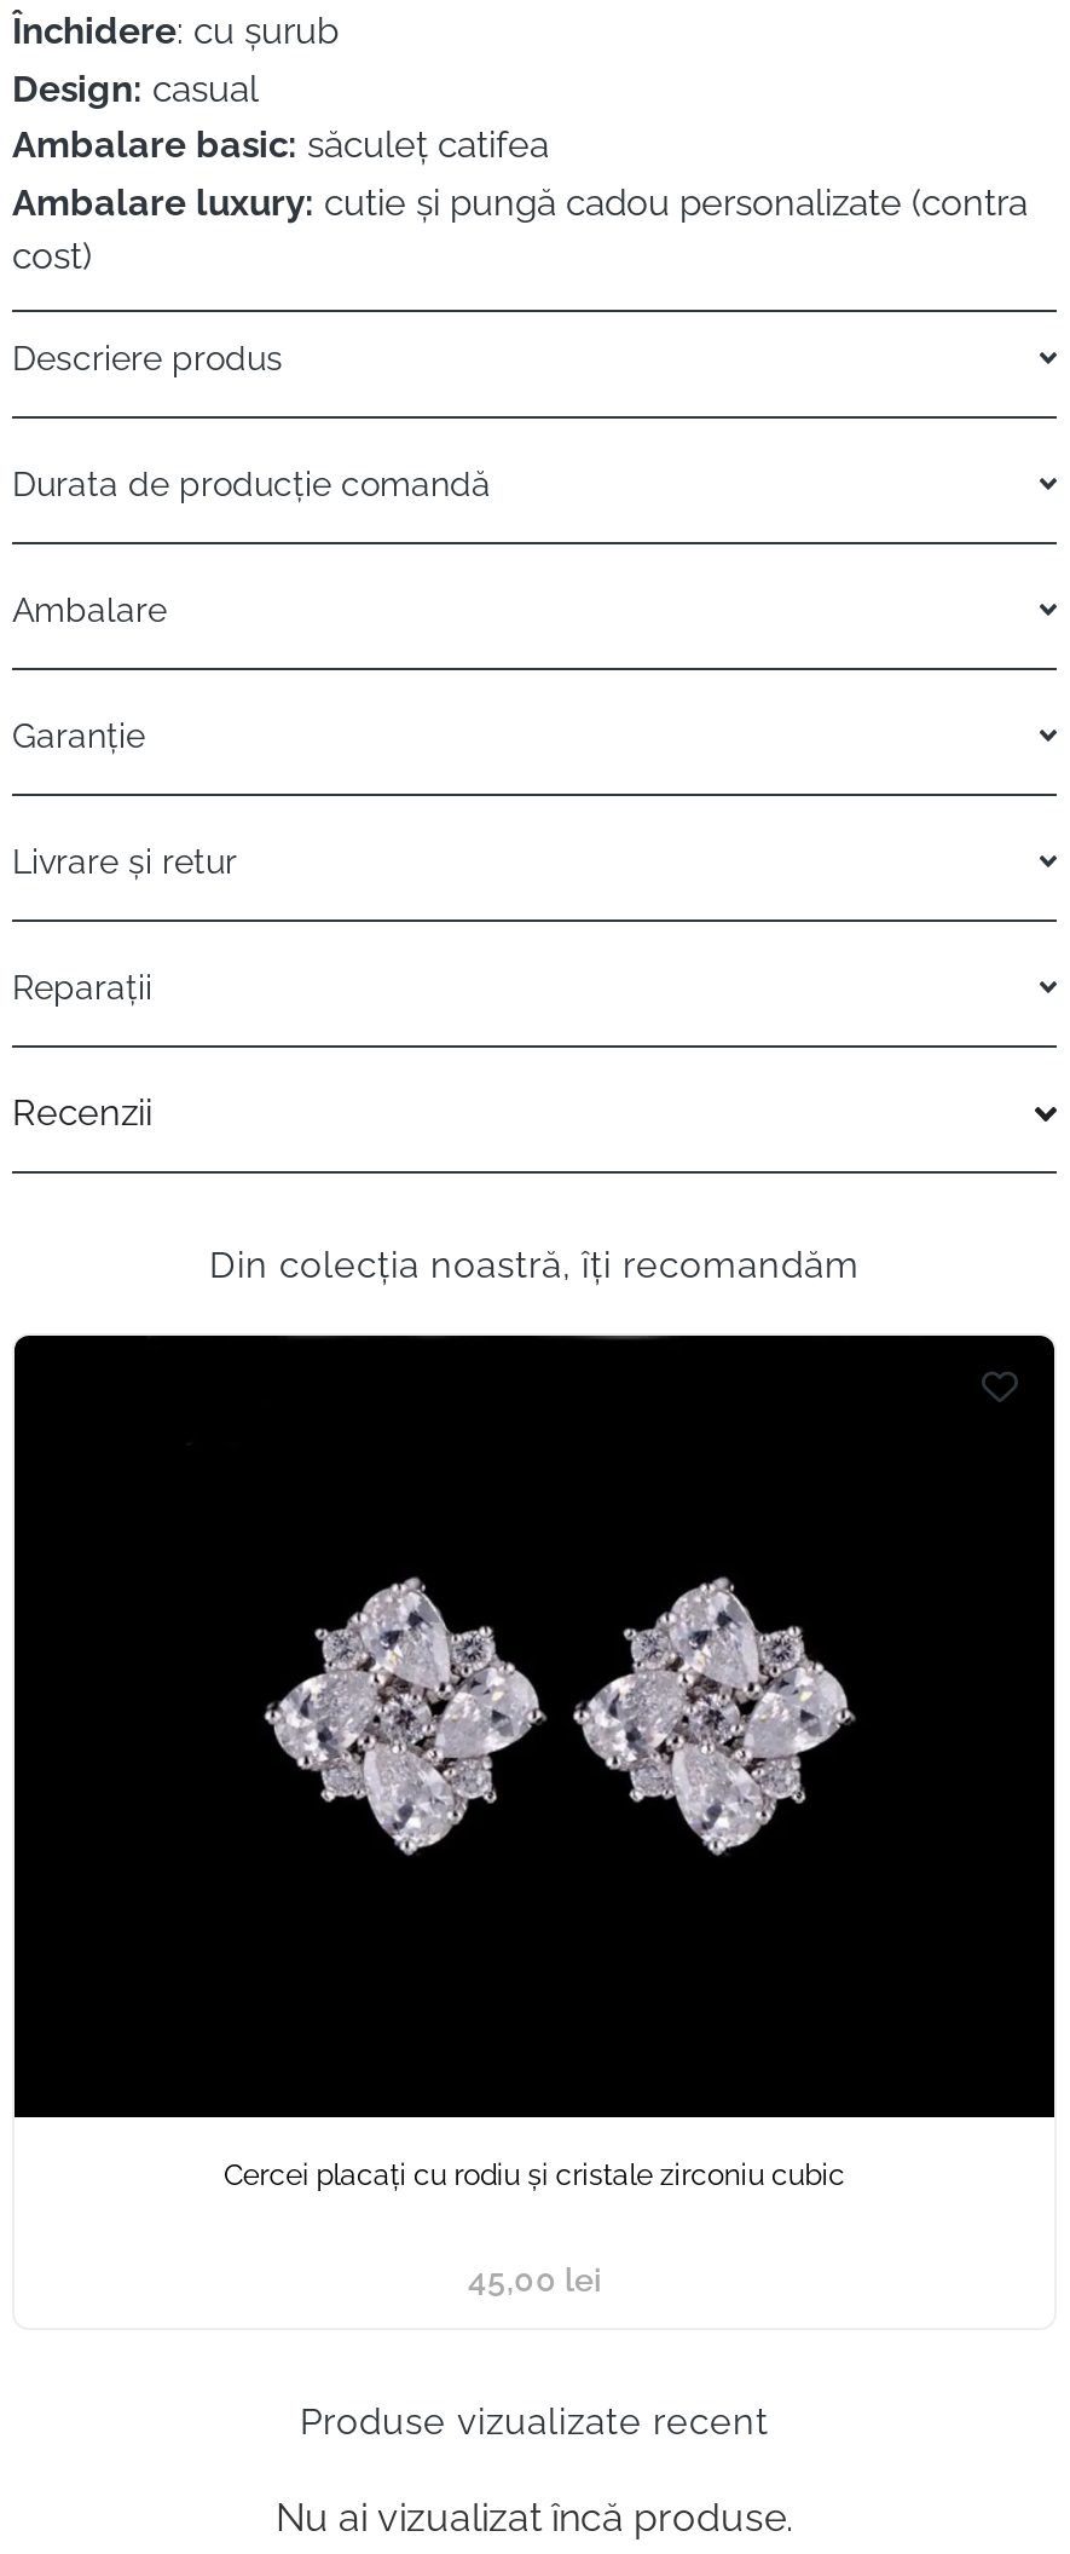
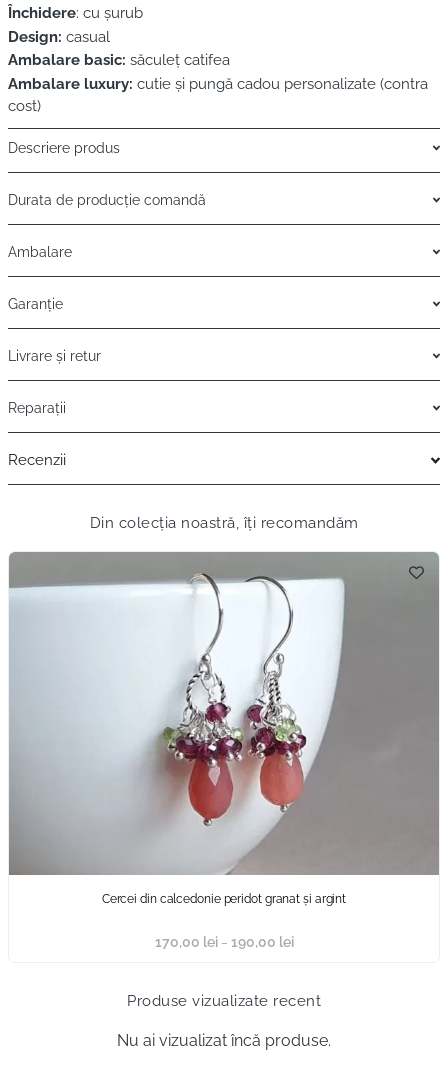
- [image]
- Cercei placați cu rodiu și cristale zirconiu cubic
+ [image]
+ Cercei din calcedonie peridot granat și argint

- 45,00 lei
+ 170,00 lei – 190,00 lei
